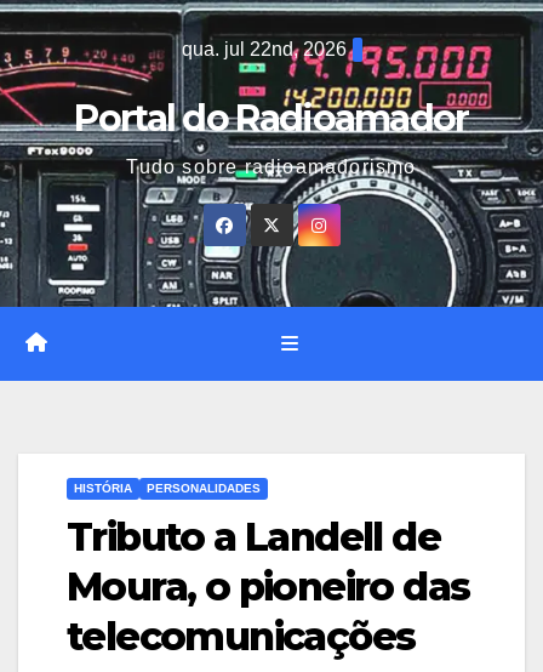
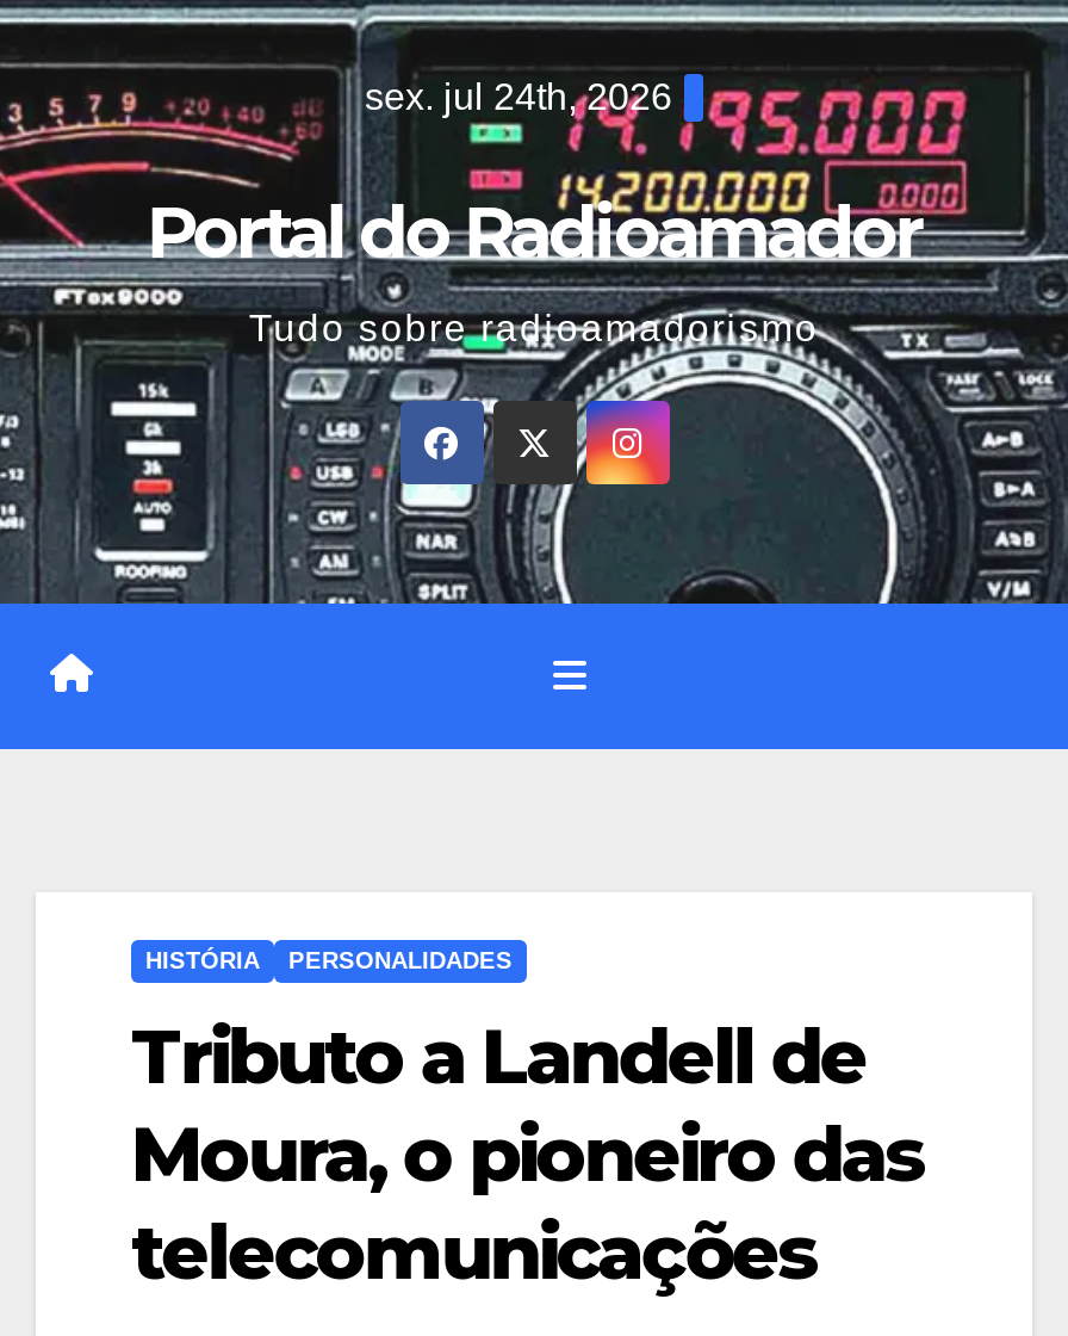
- qua. jul 22nd, 2026
+ sex. jul 24th, 2026
